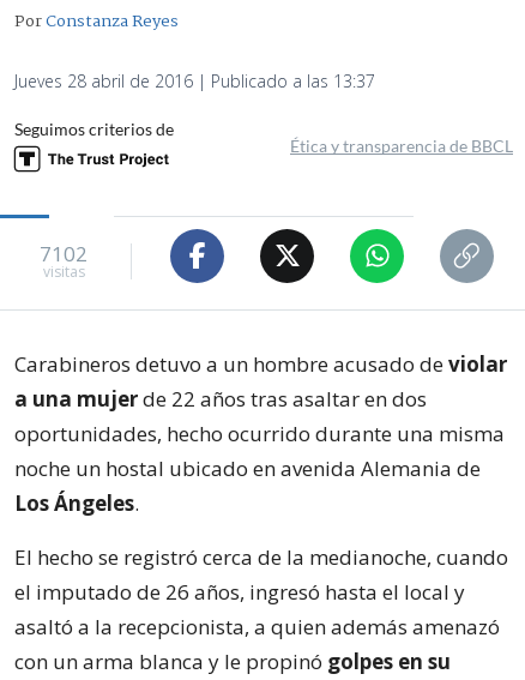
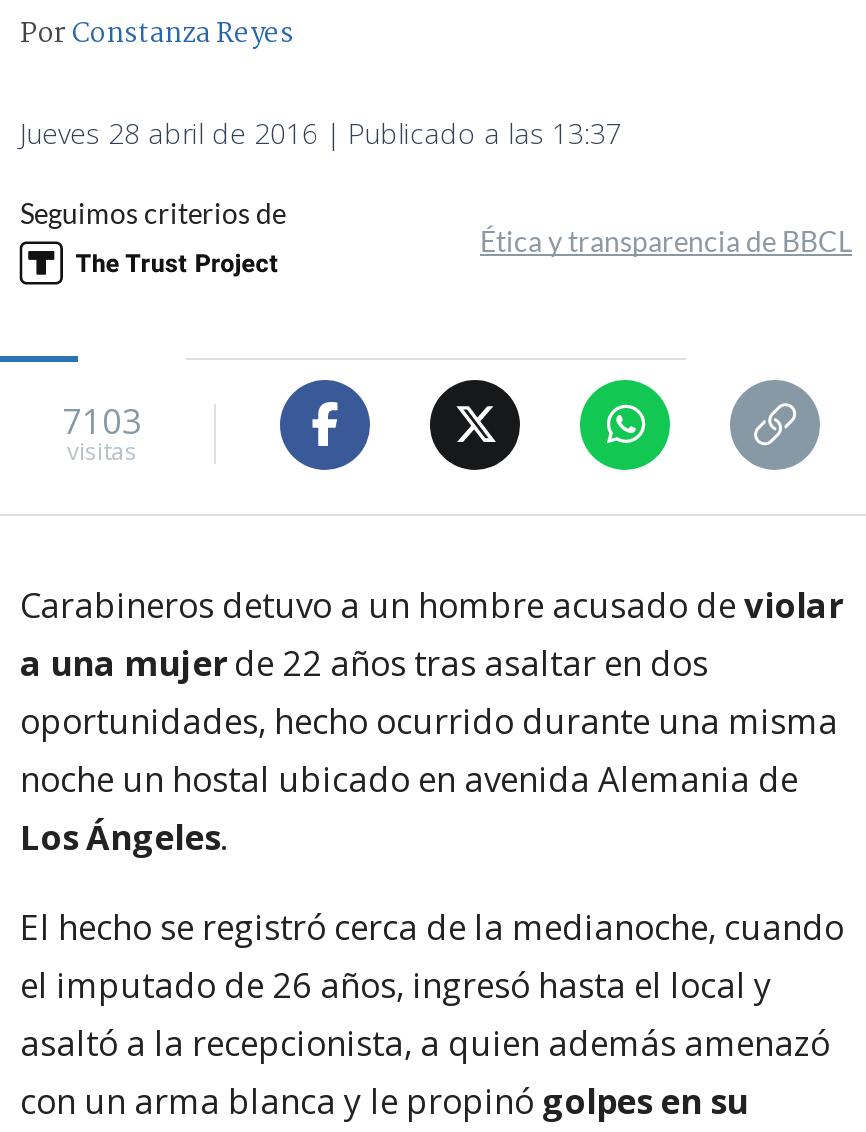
- 7102
+ 7103
